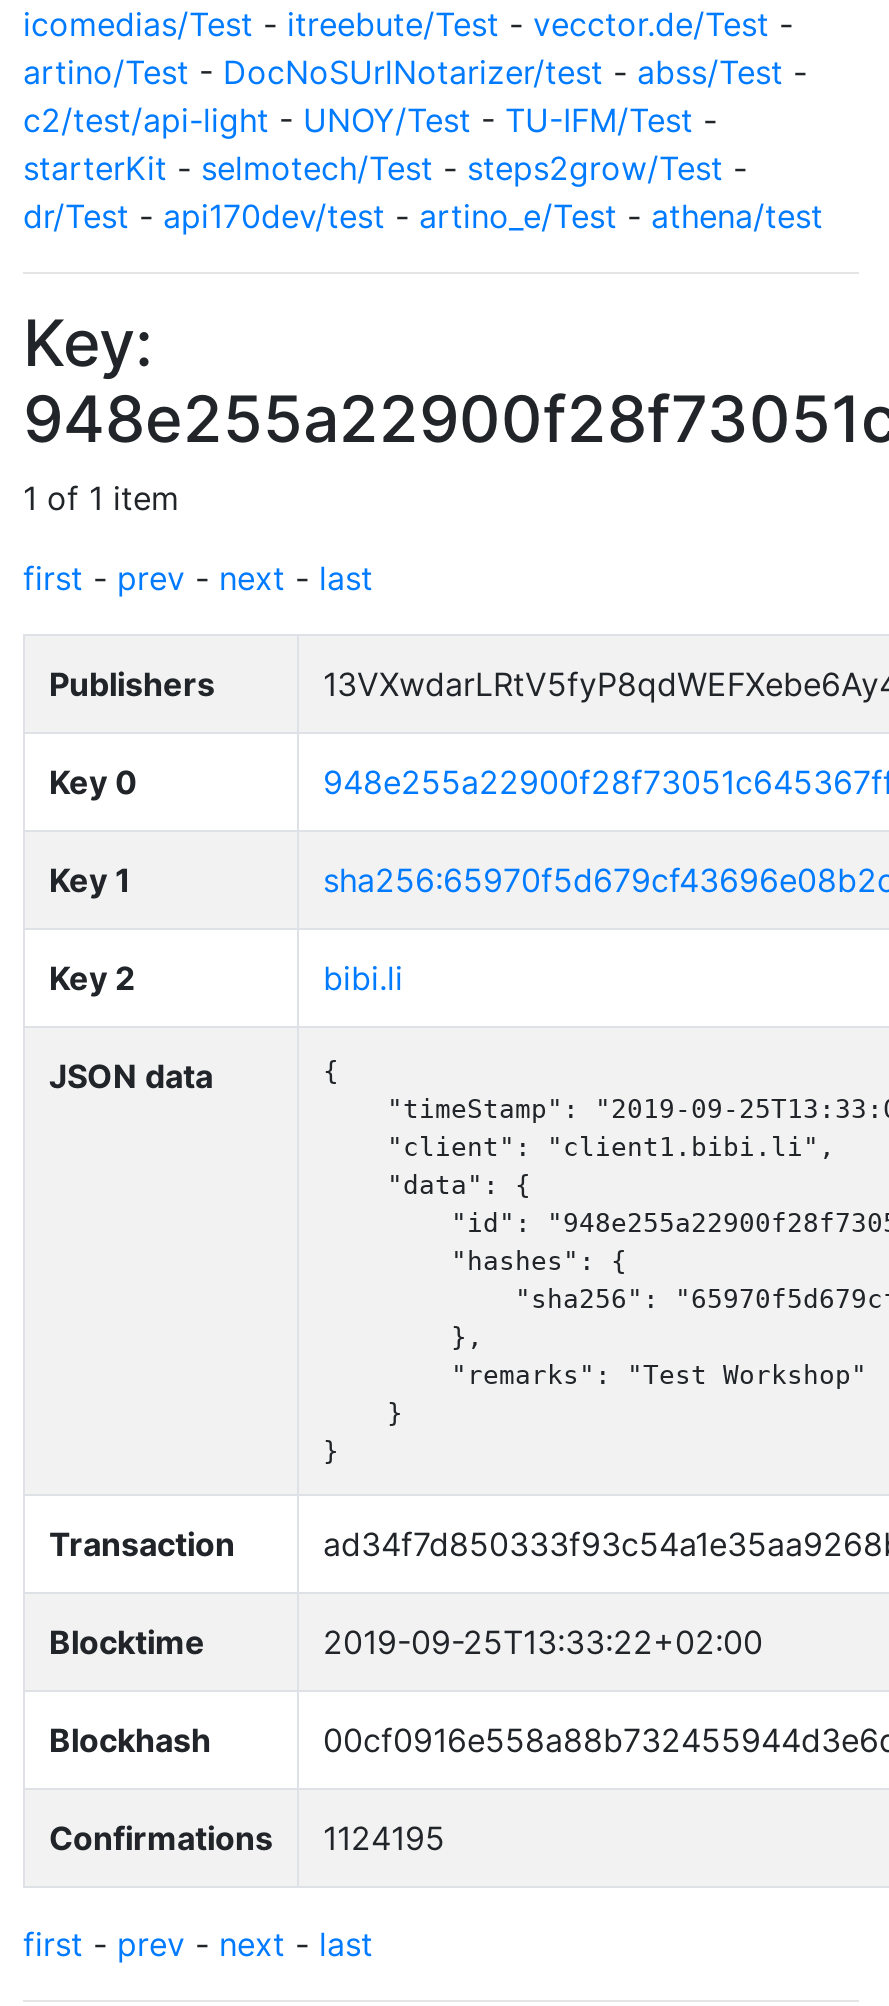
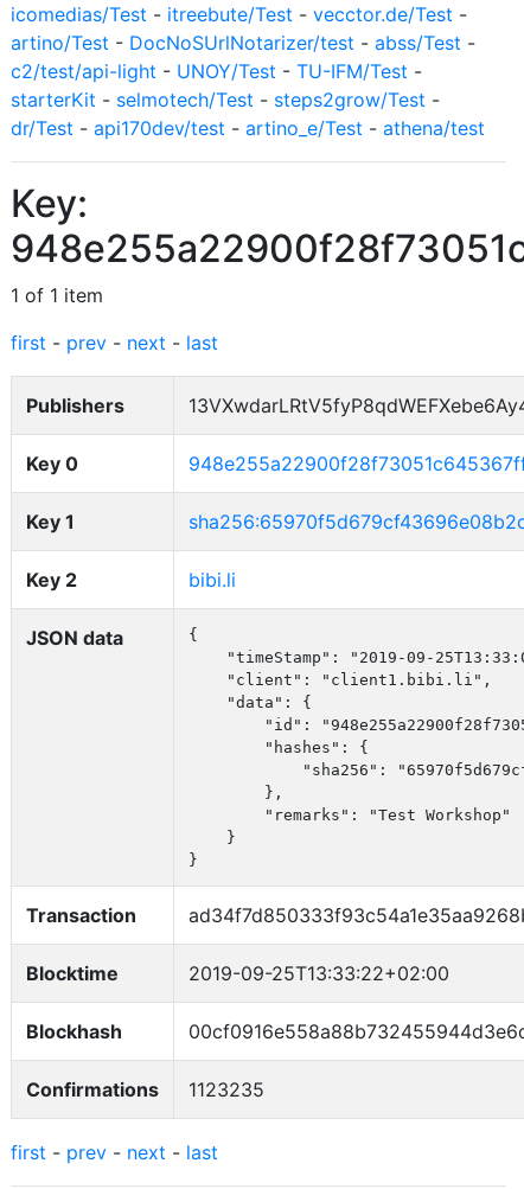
- Confirmations 1124195
+ Confirmations 1123235
